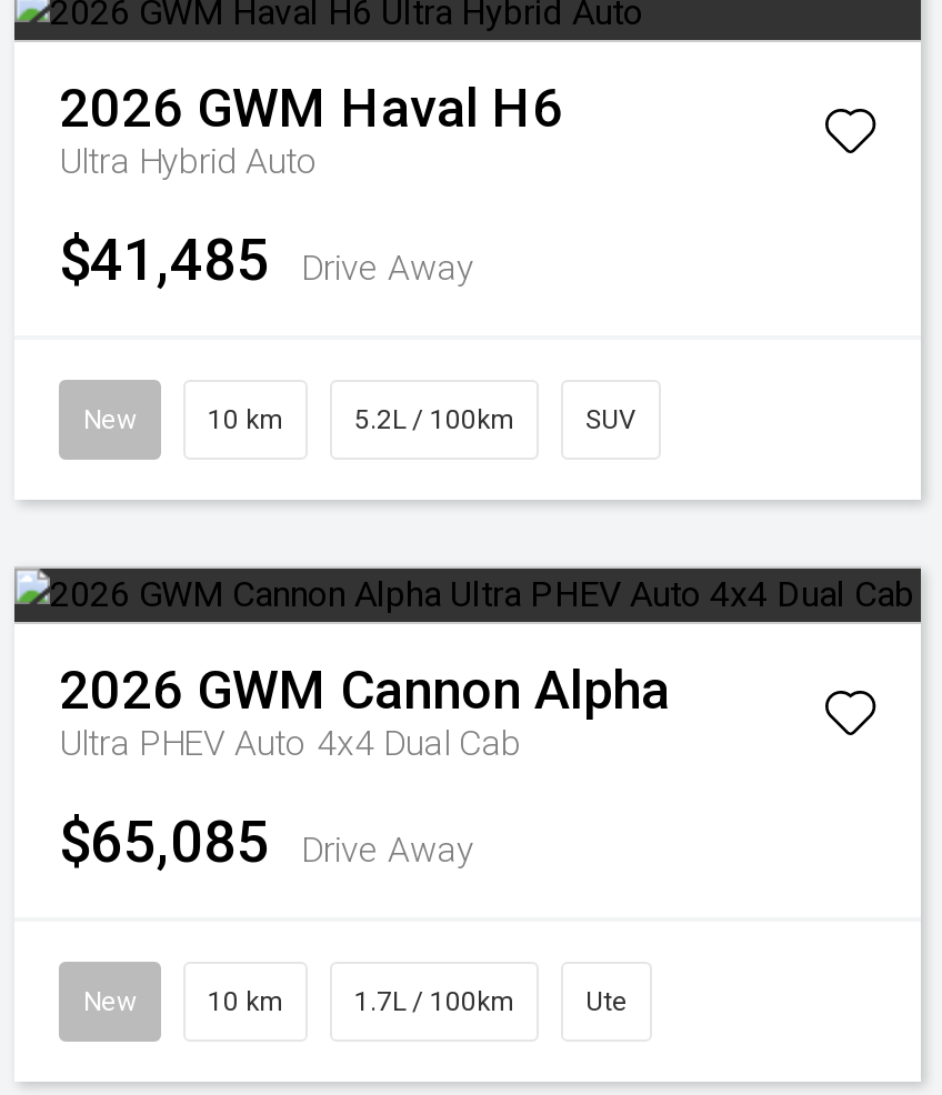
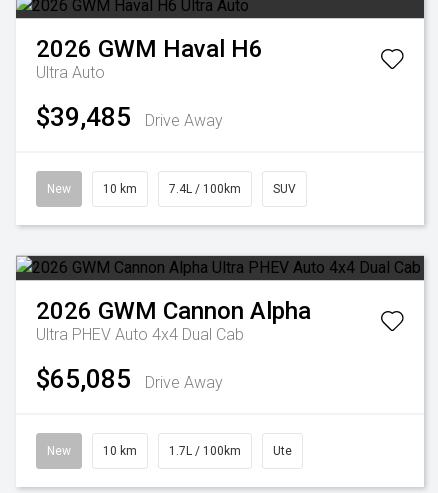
- Ultra Hybrid Auto
+ Ultra Auto

- $41,485 Drive Away
+ $39,485 Drive Away

- 5.2L / 100km
+ 7.4L / 100km
